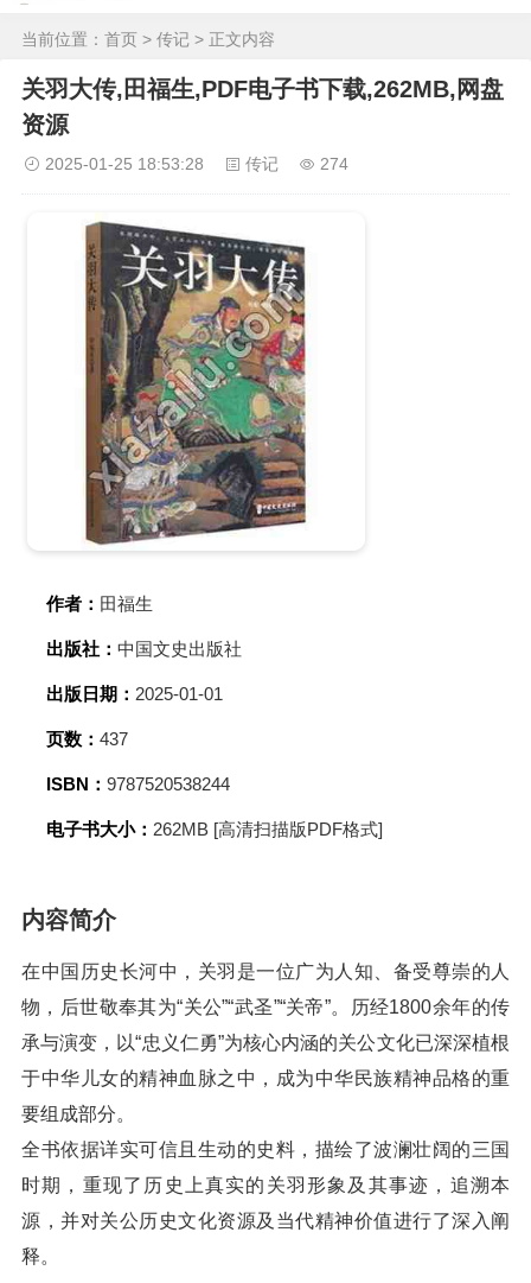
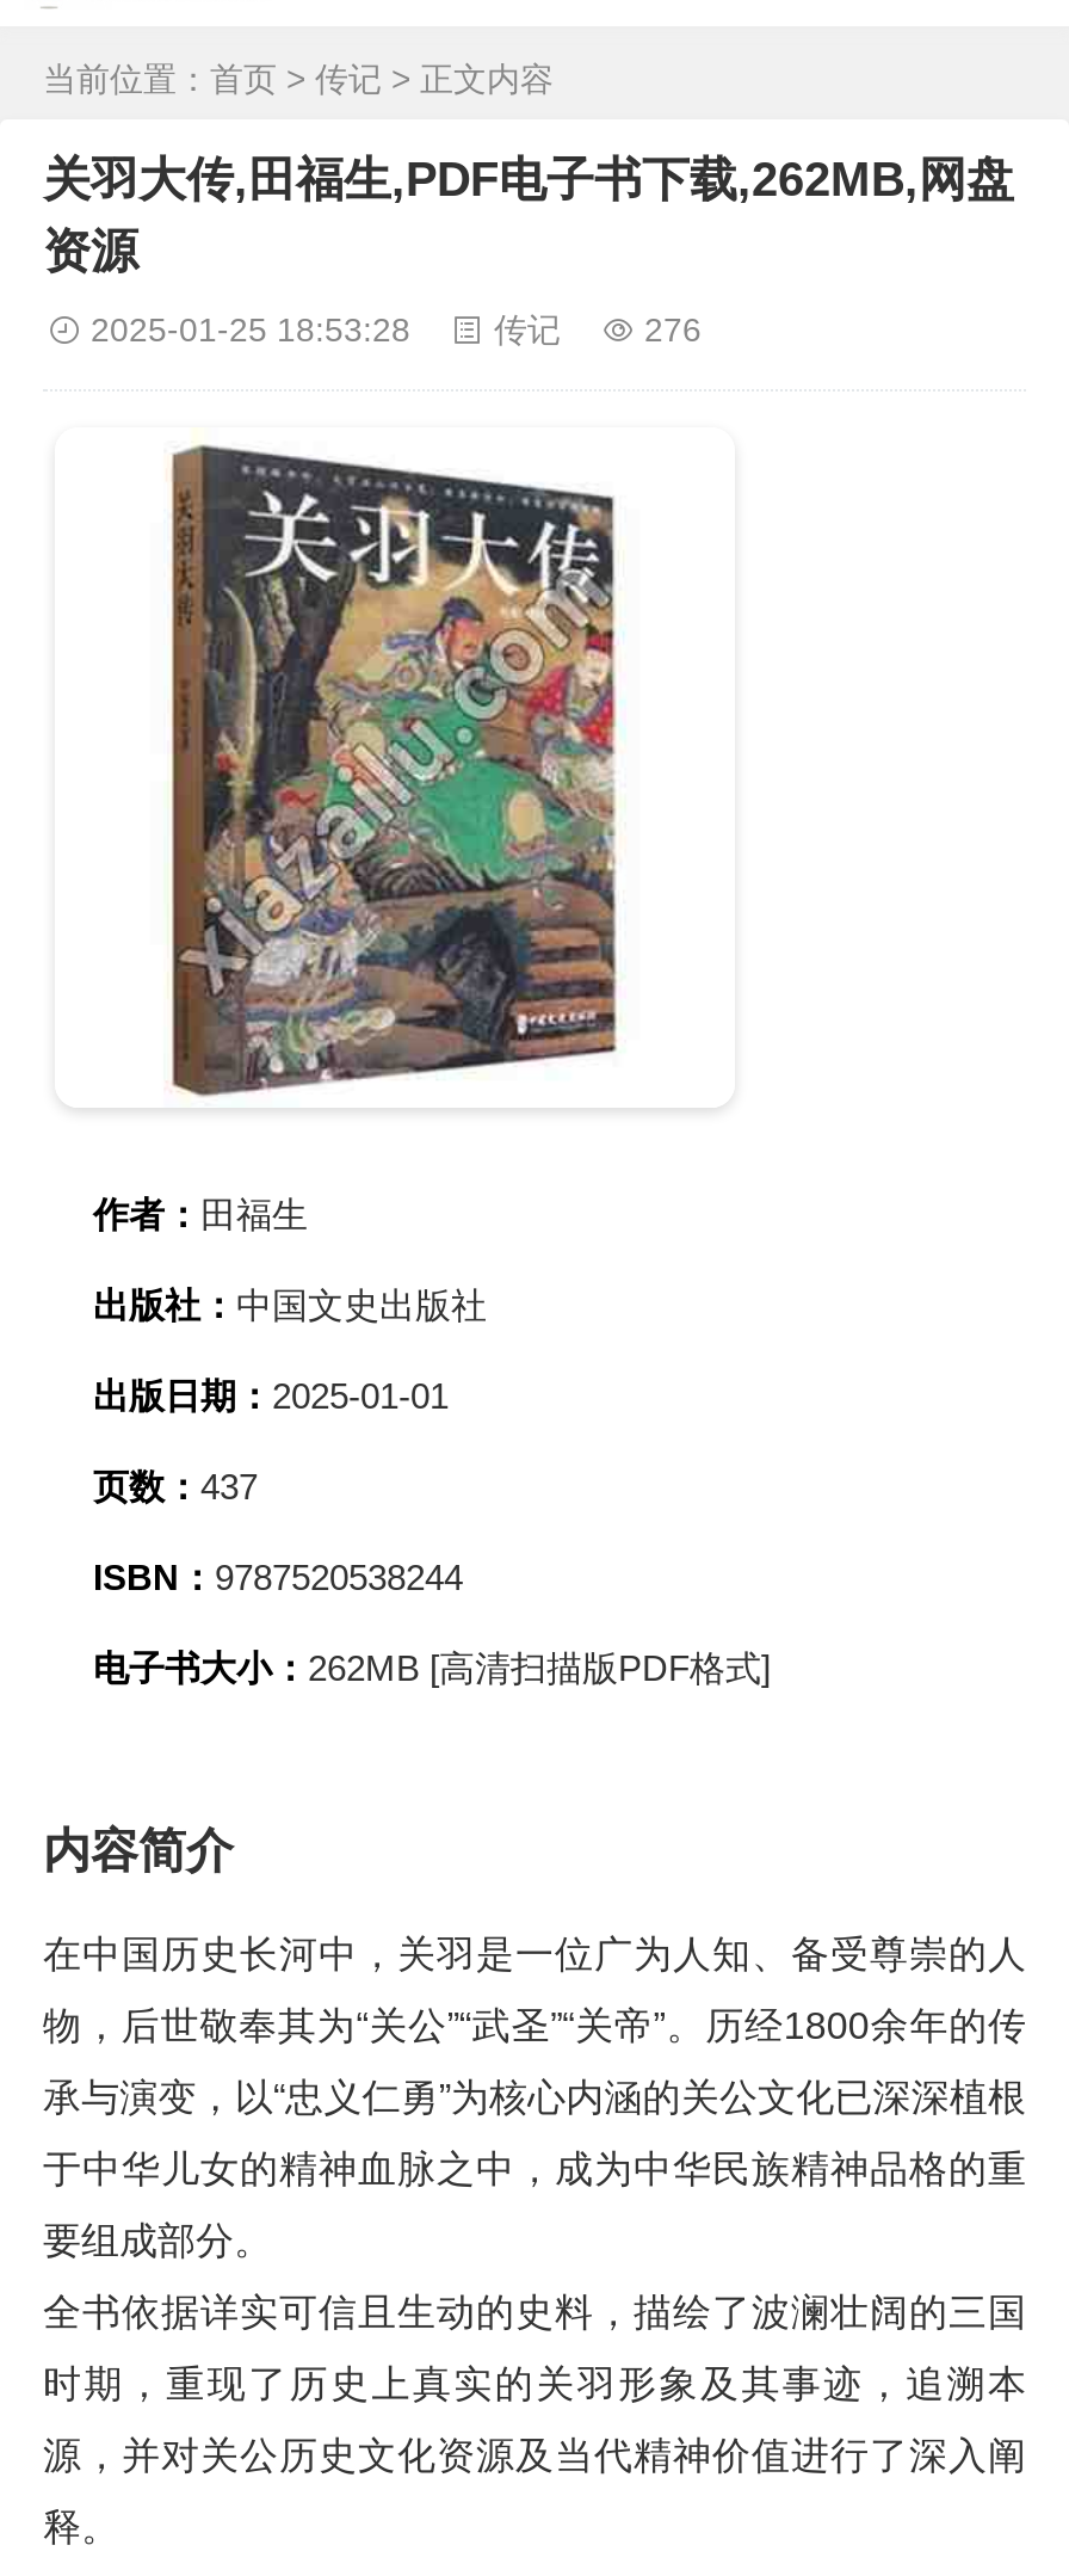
- 274
+ 276
